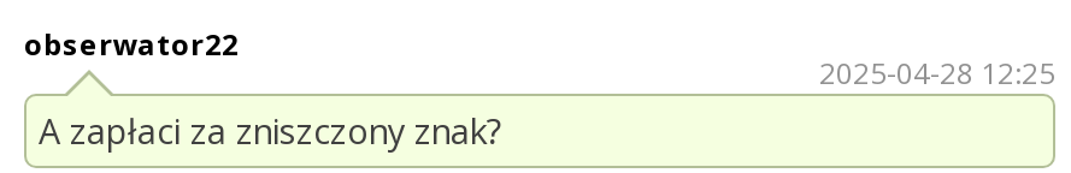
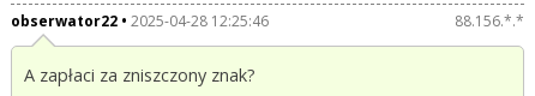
- 2025-04-28 12:25
+ 2025-04-28 12:25:46
+ 88.156.*.*
